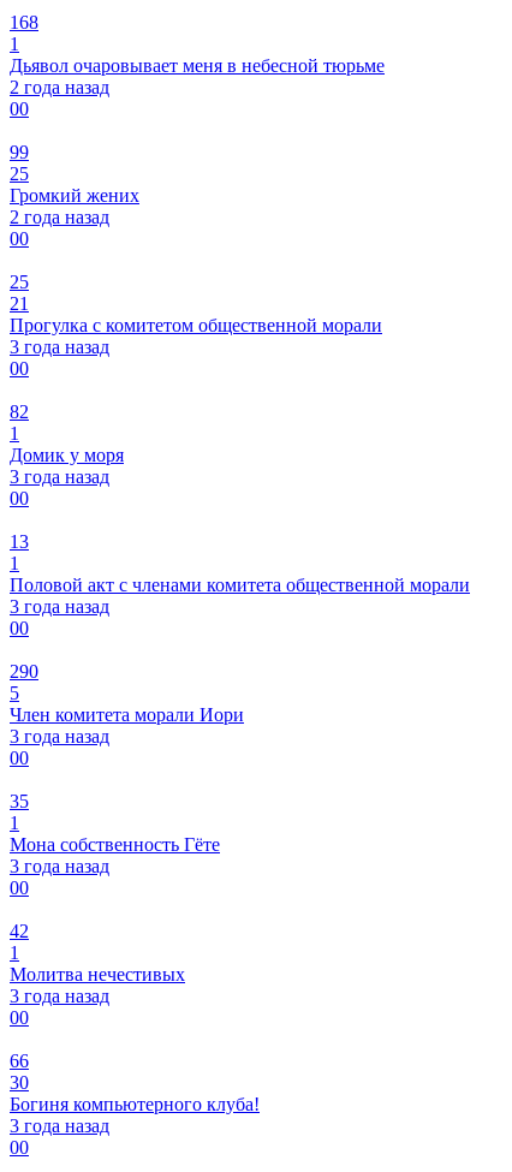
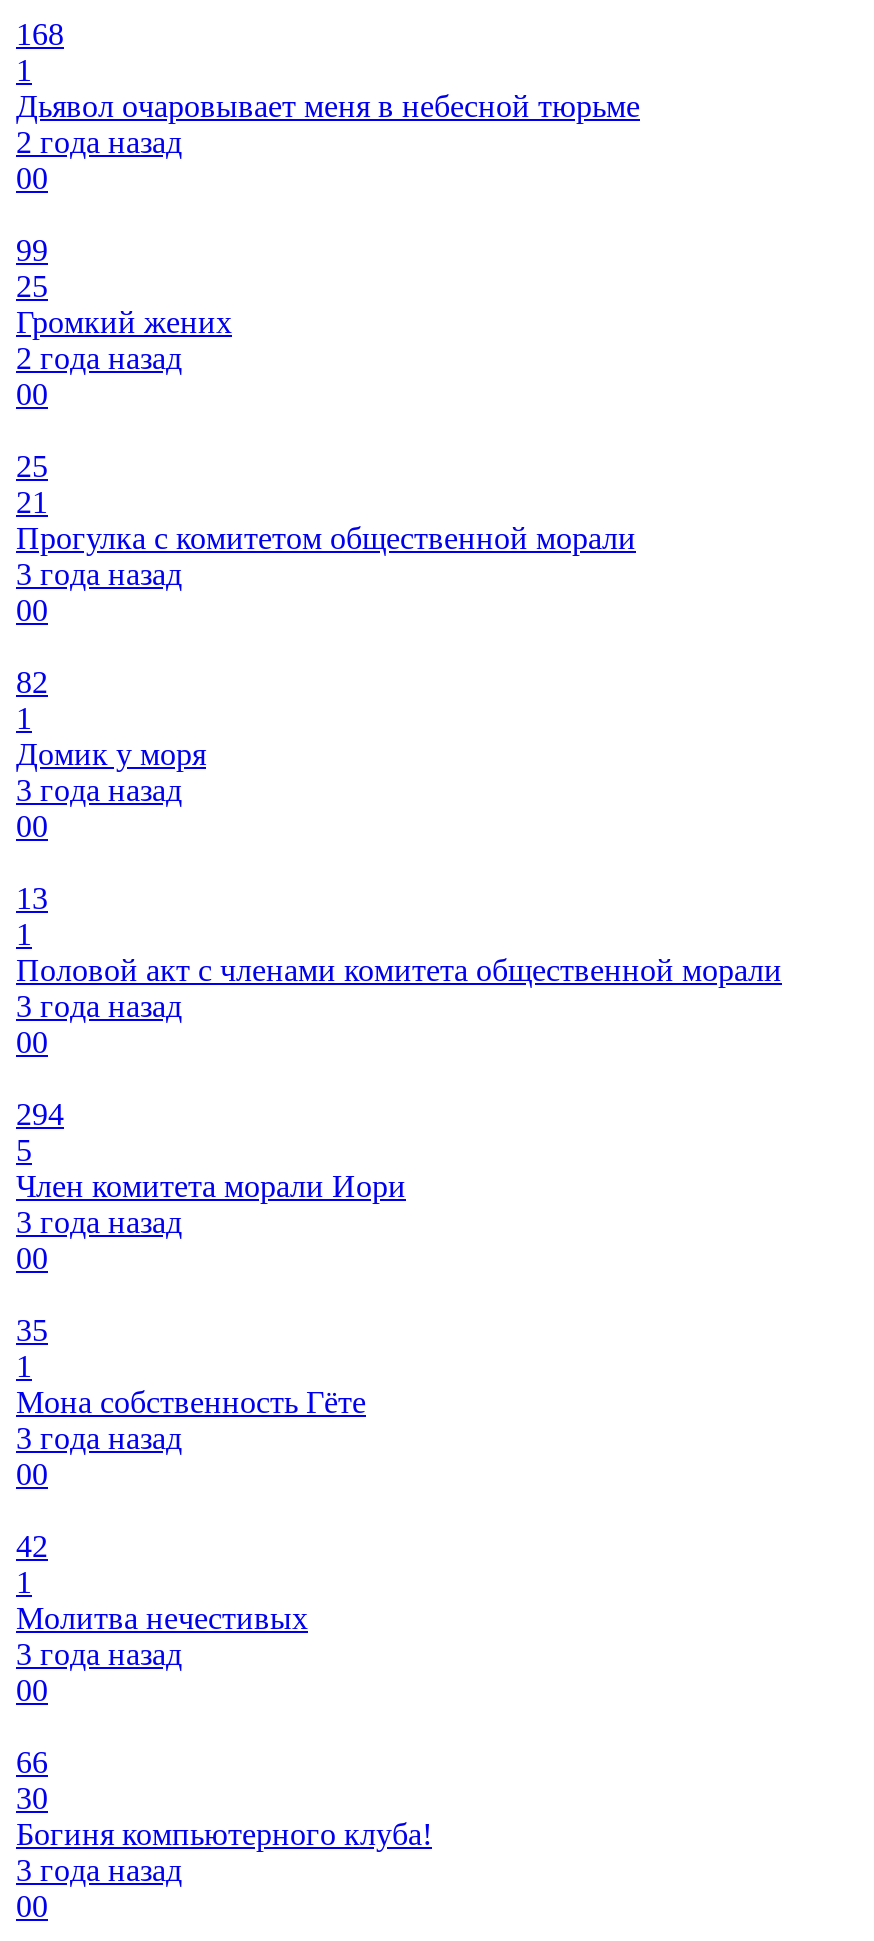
- 290
+ 294
